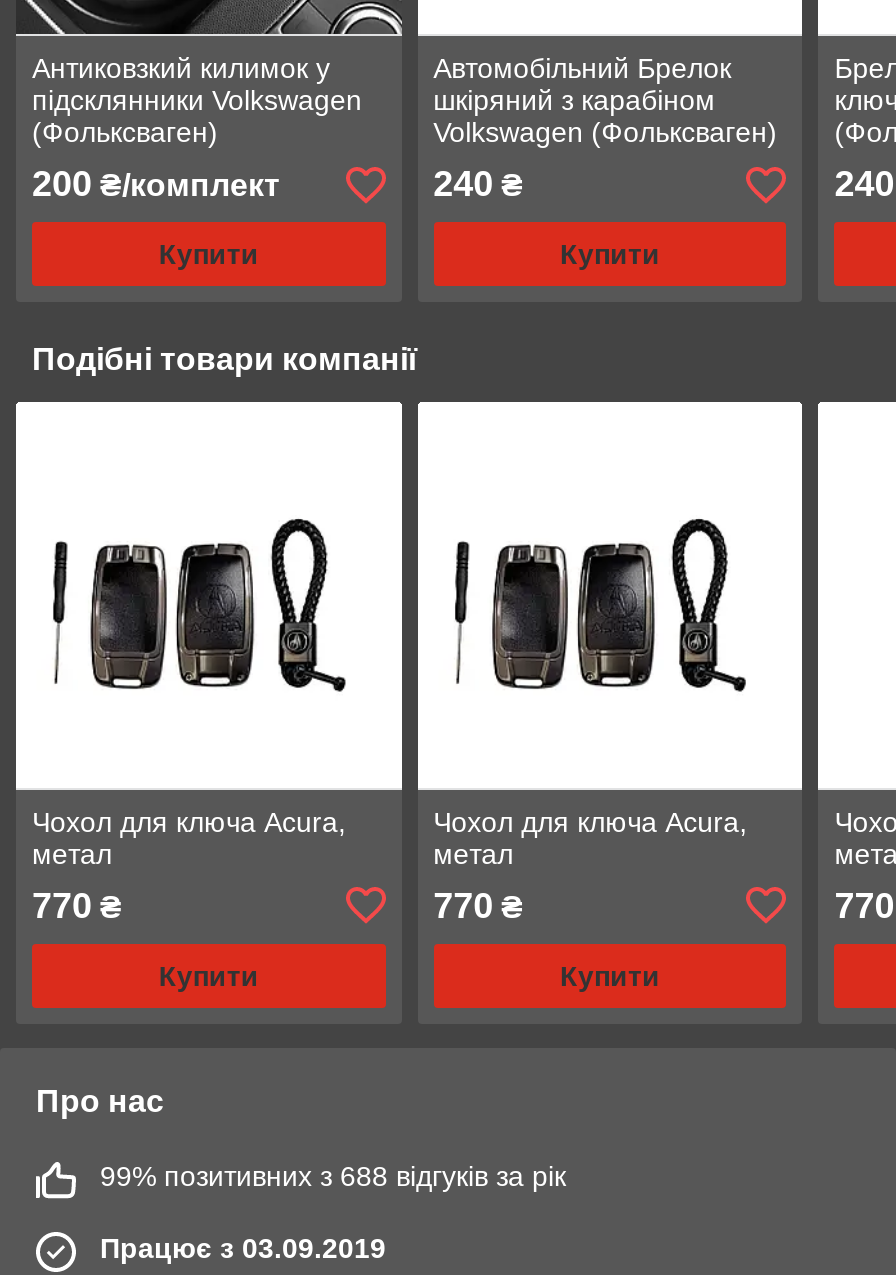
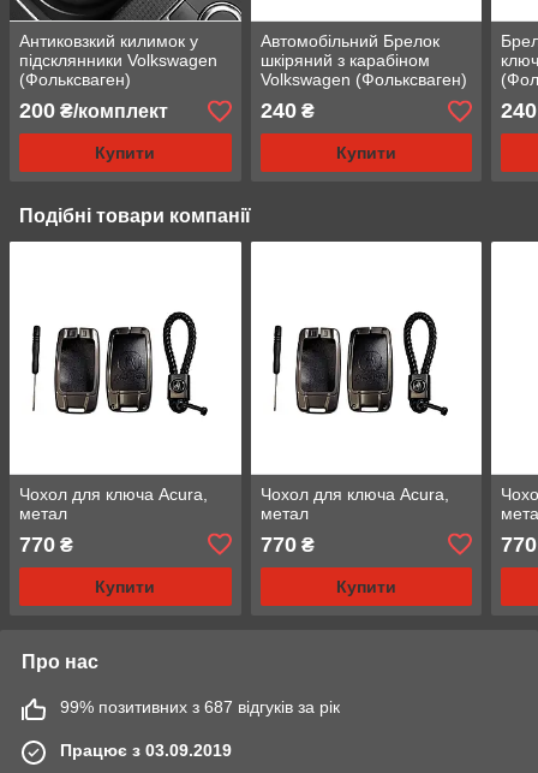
- 99% позитивних з 688 відгуків за рік
+ 99% позитивних з 687 відгуків за рік
